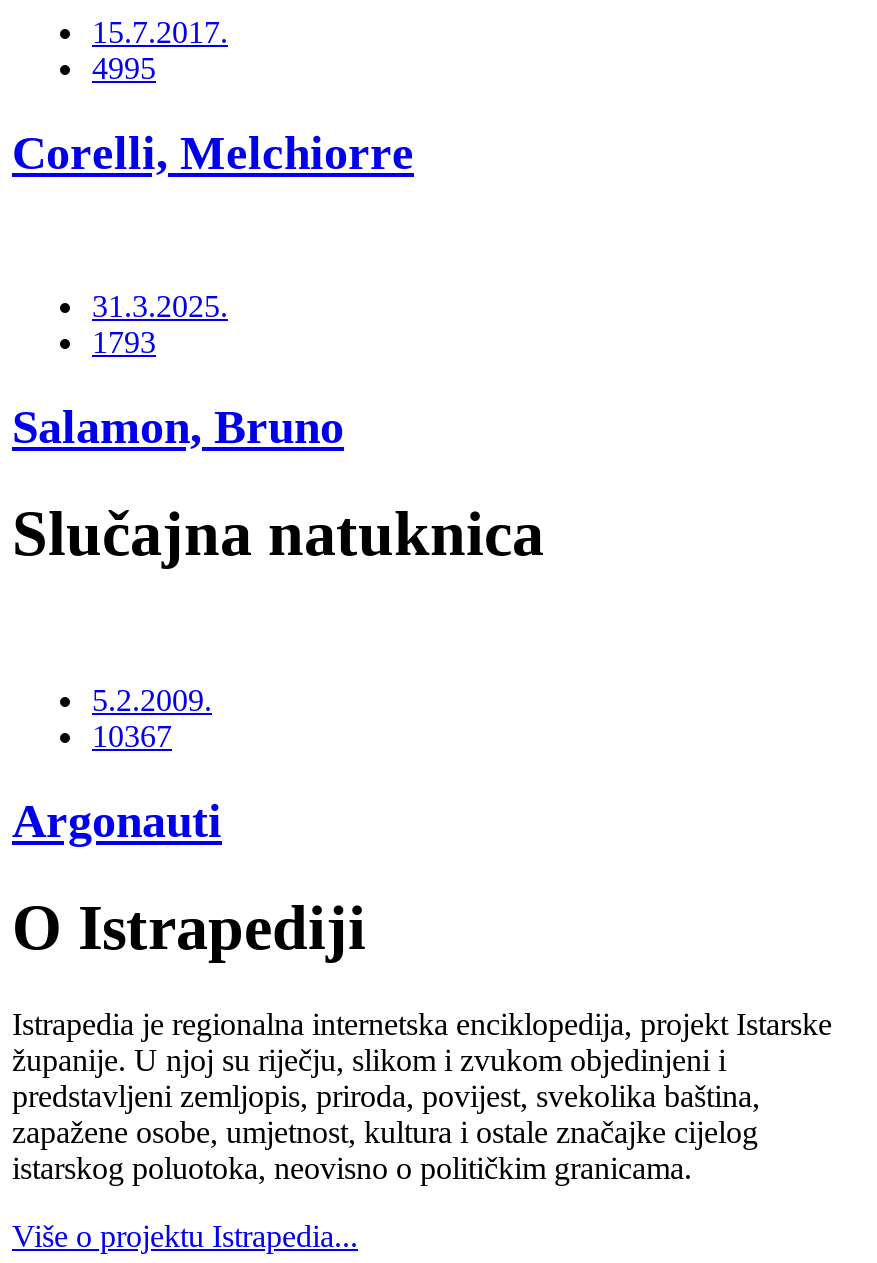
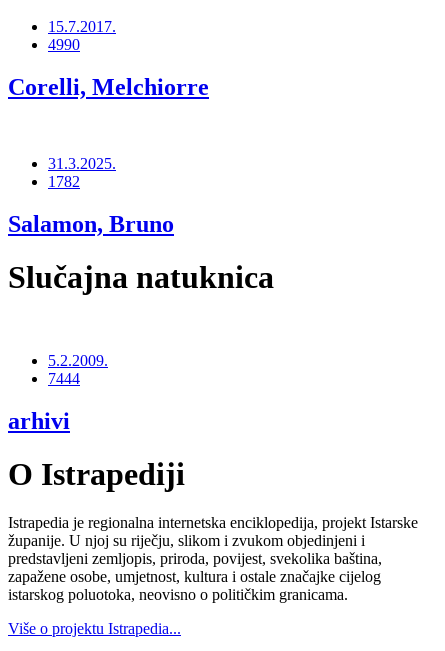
- 4995
+ 4990

- 1793
+ 1782

- 10367
+ 7444

- Argonauti
+ arhivi
